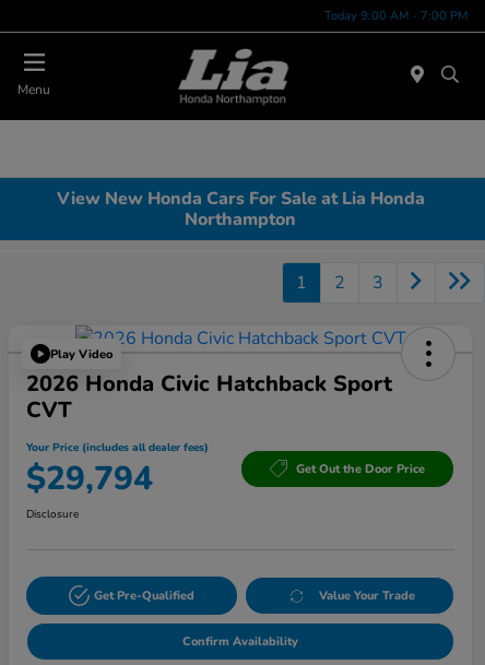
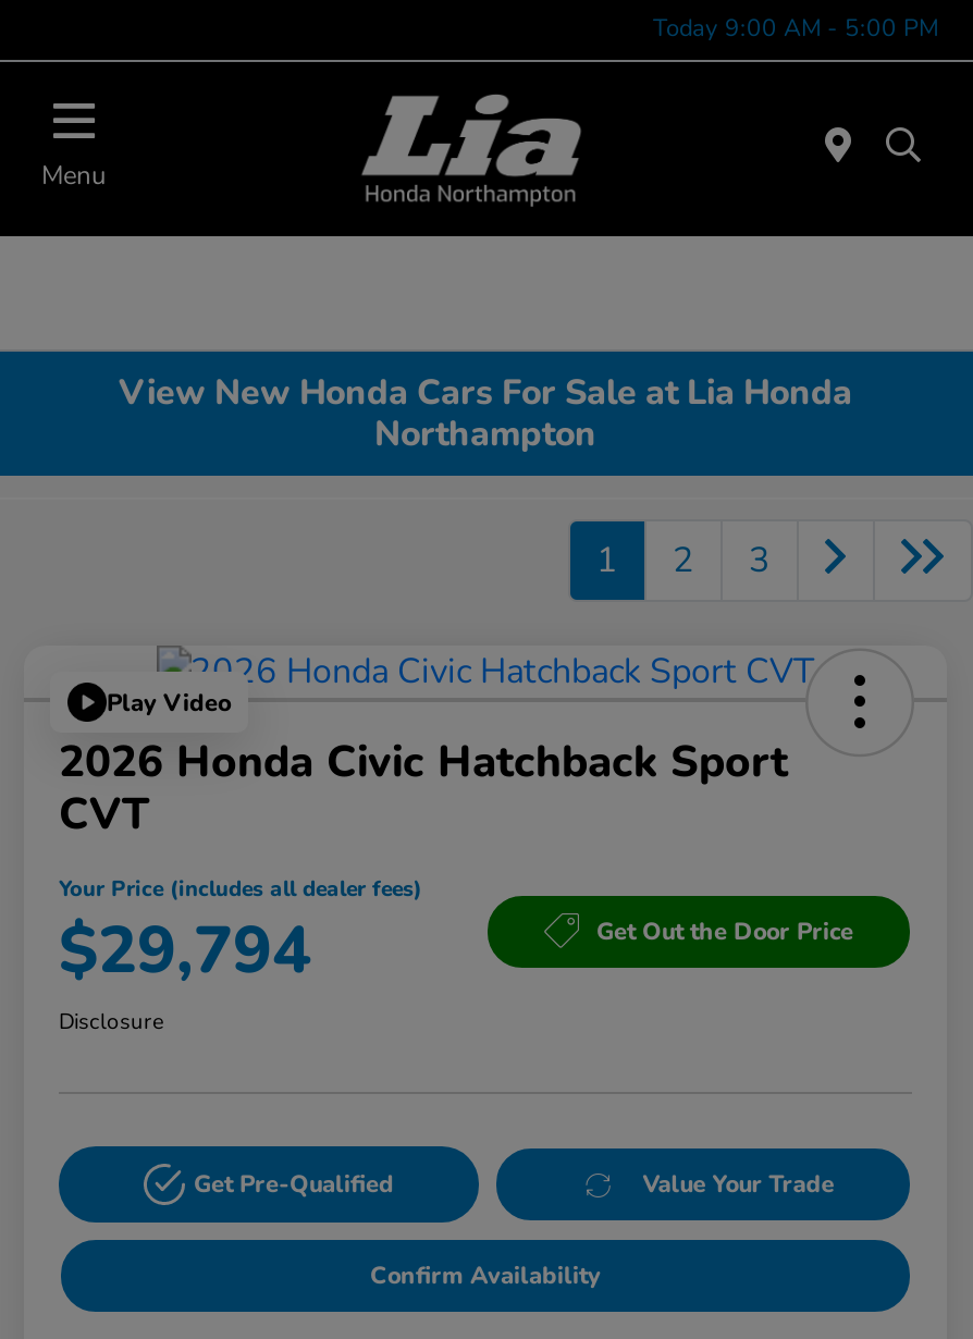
- Today 9:00 AM - 7:00 PM
+ Today 9:00 AM - 5:00 PM
